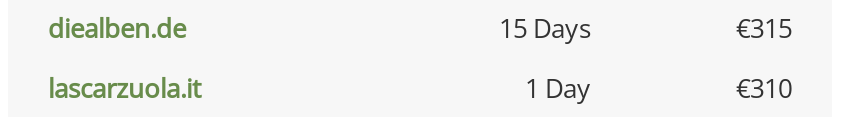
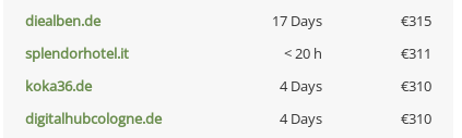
- 15 Days
+ 17 Days

- lascarzuola.it
- 1 Day
+ splendorhotel.it
+ < 20 h
+ €311
+ koka36.de
+ 4 Days
+ €310
+ digitalhubcologne.de
+ 4 Days
